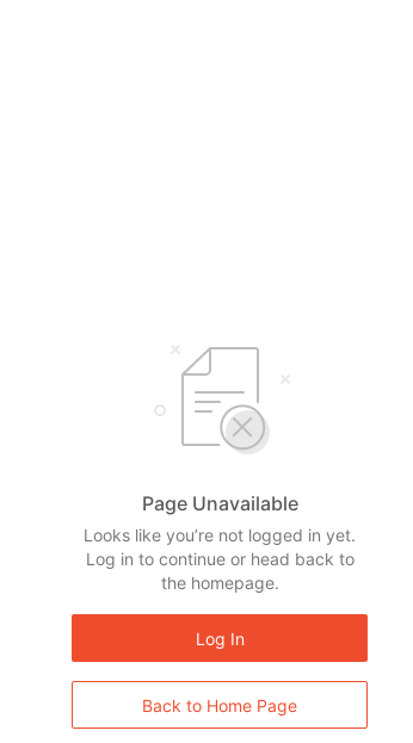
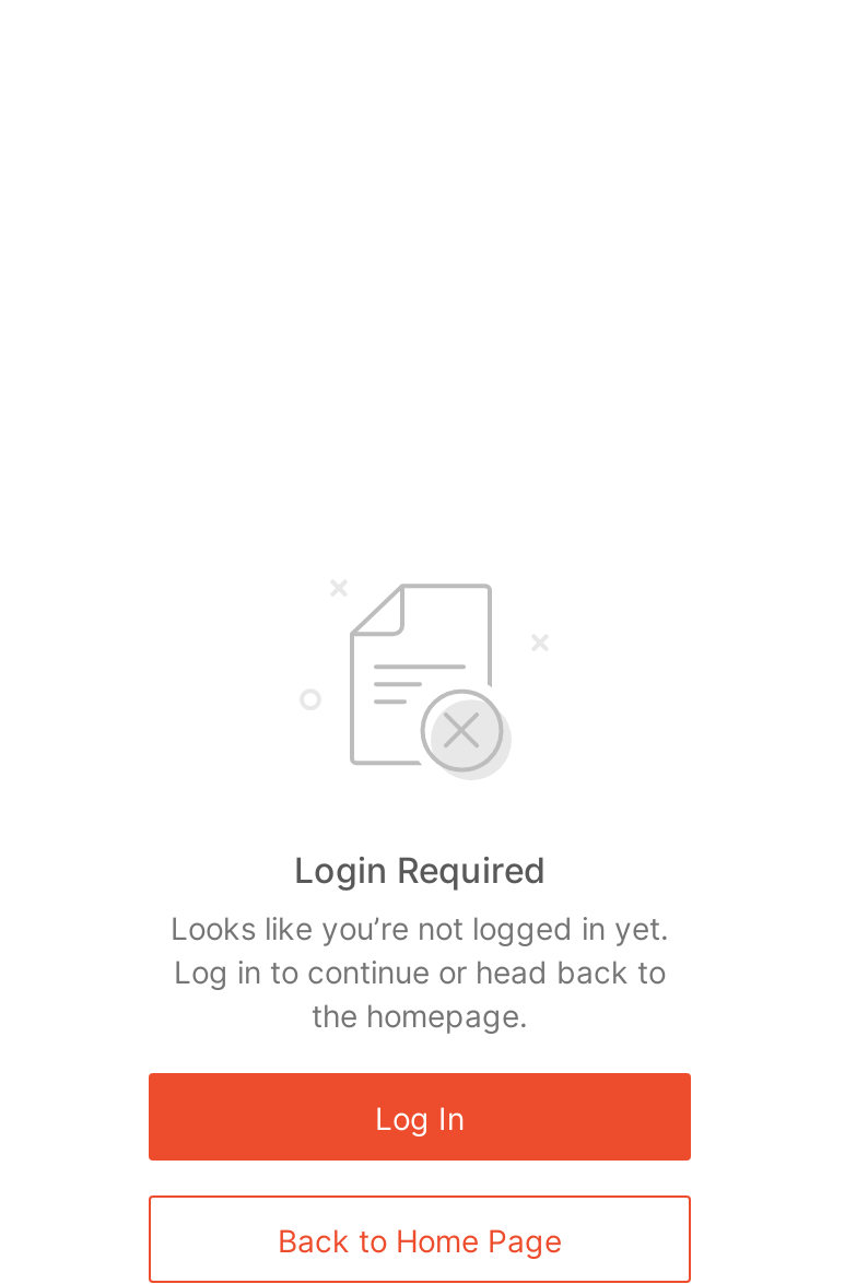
- Page Unavailable
+ Login Required
